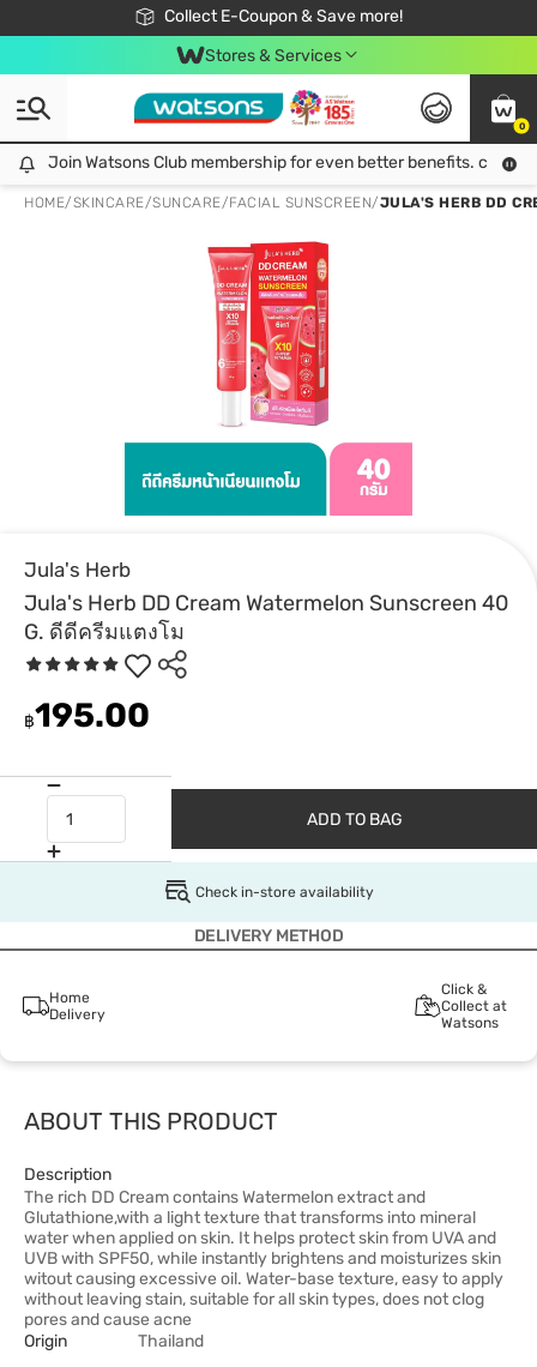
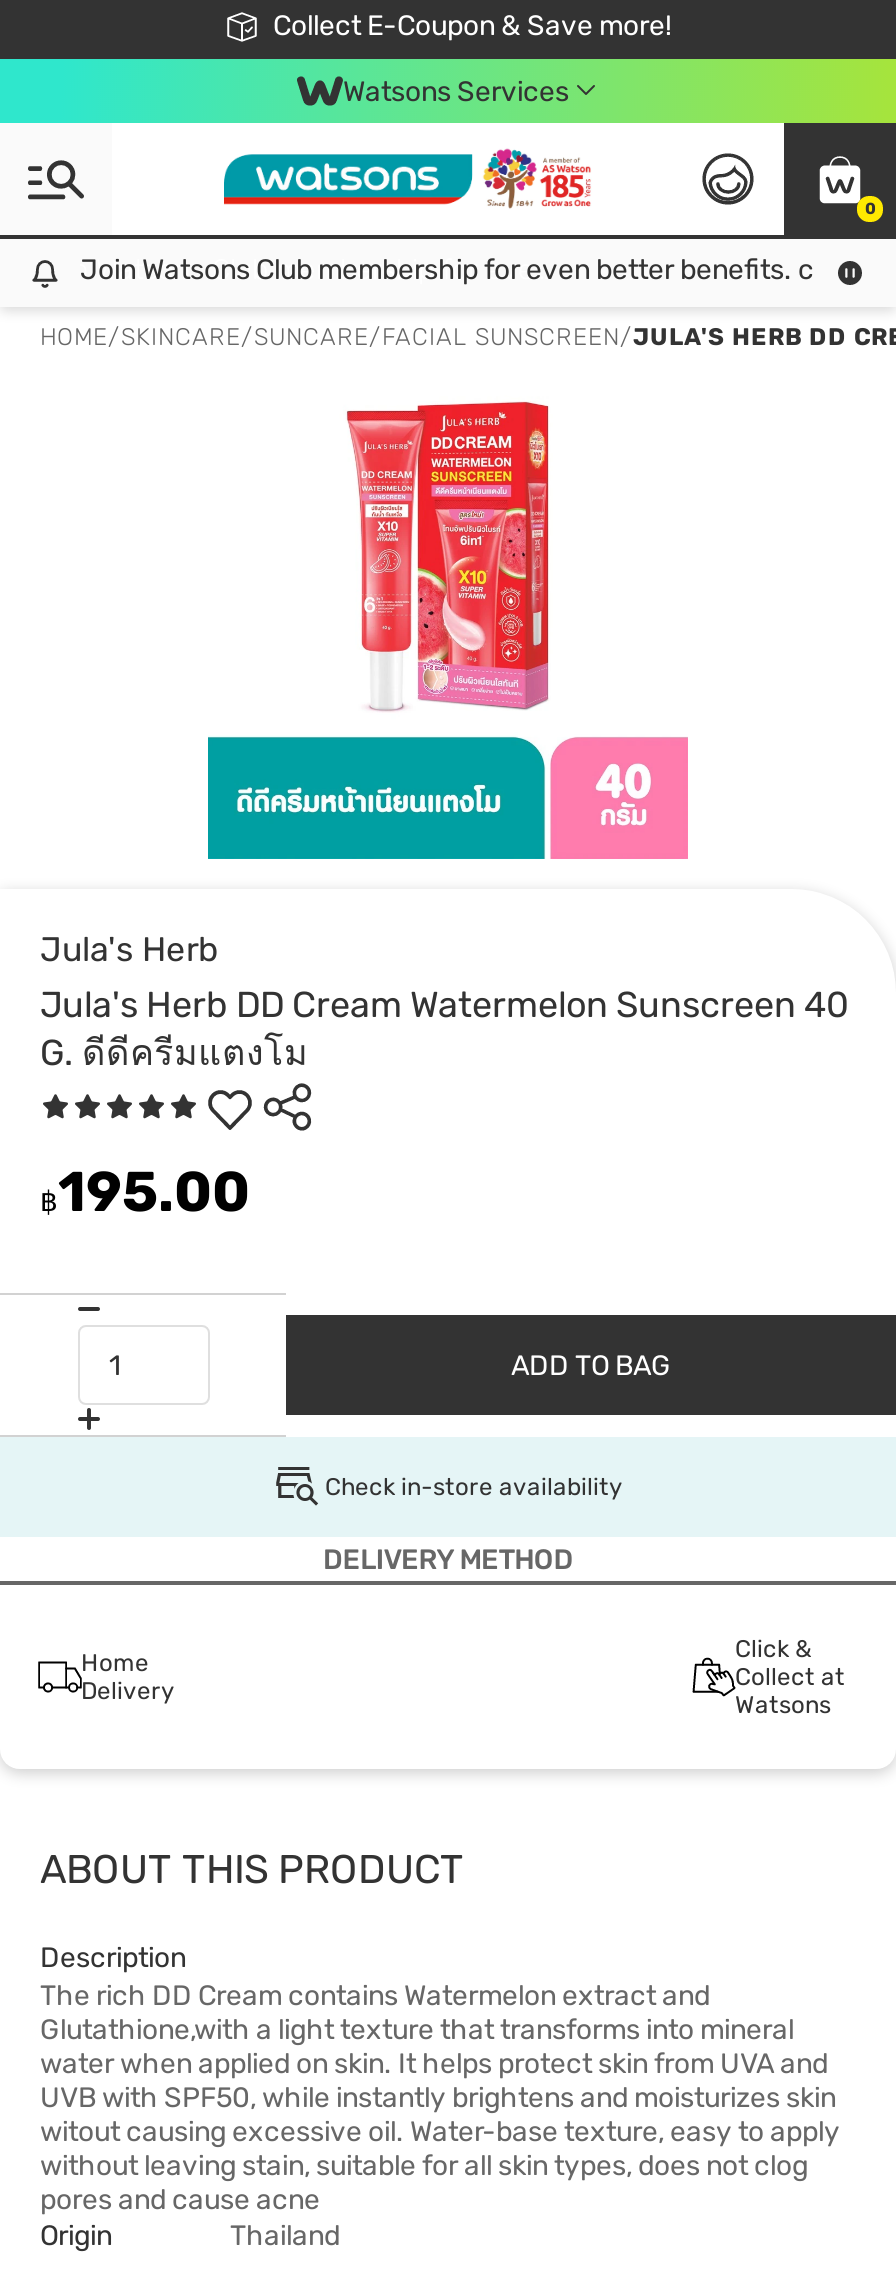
- Stores & Services
+ Watsons Services
